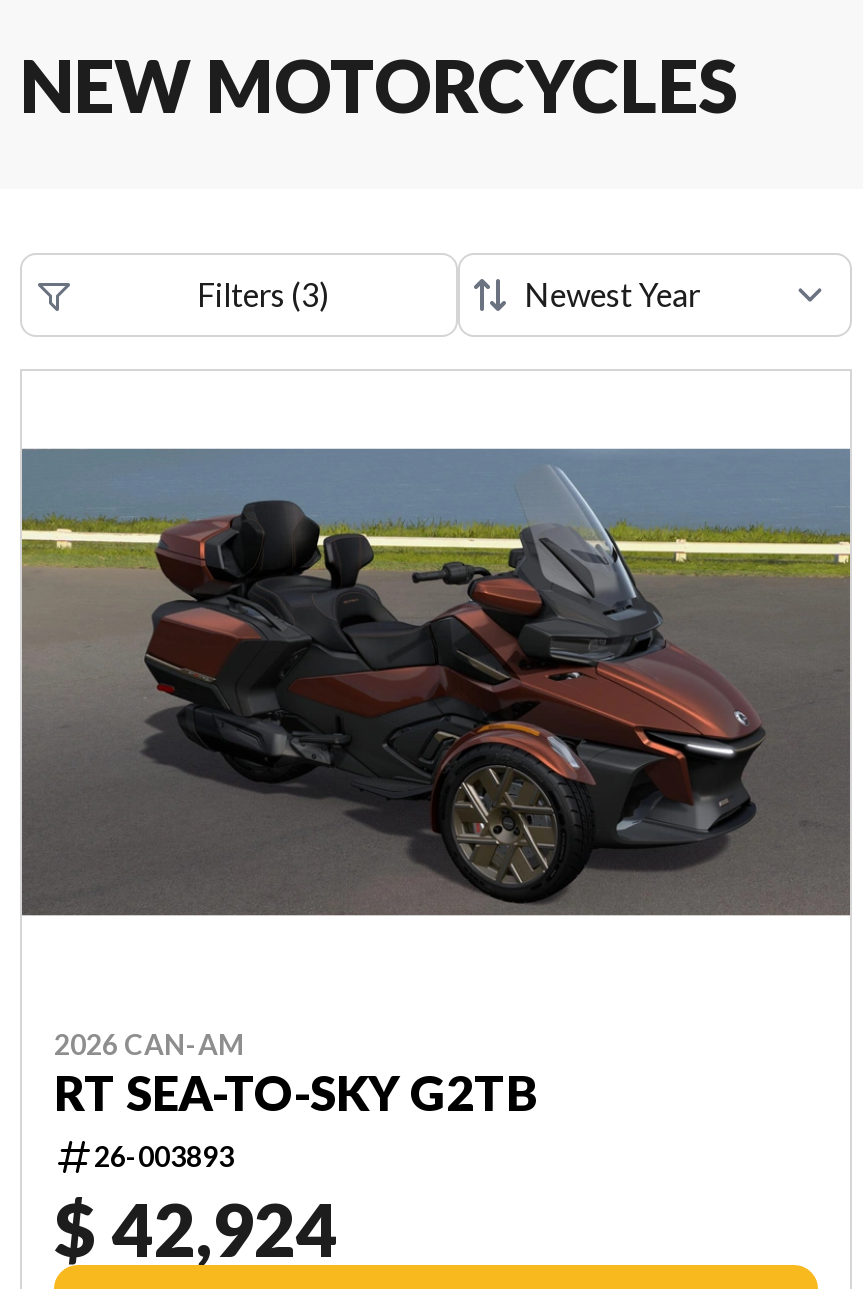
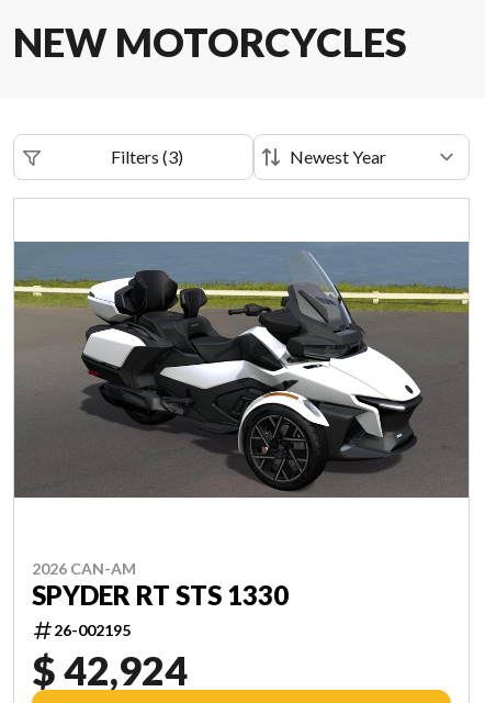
- [image]
+ [image]

- [image]
+ [image]

- [image]
+ [image]

- RT SEA-TO-SKY G2TB
- 26-003893
+ SPYDER RT STS 1330
+ 26-002195
